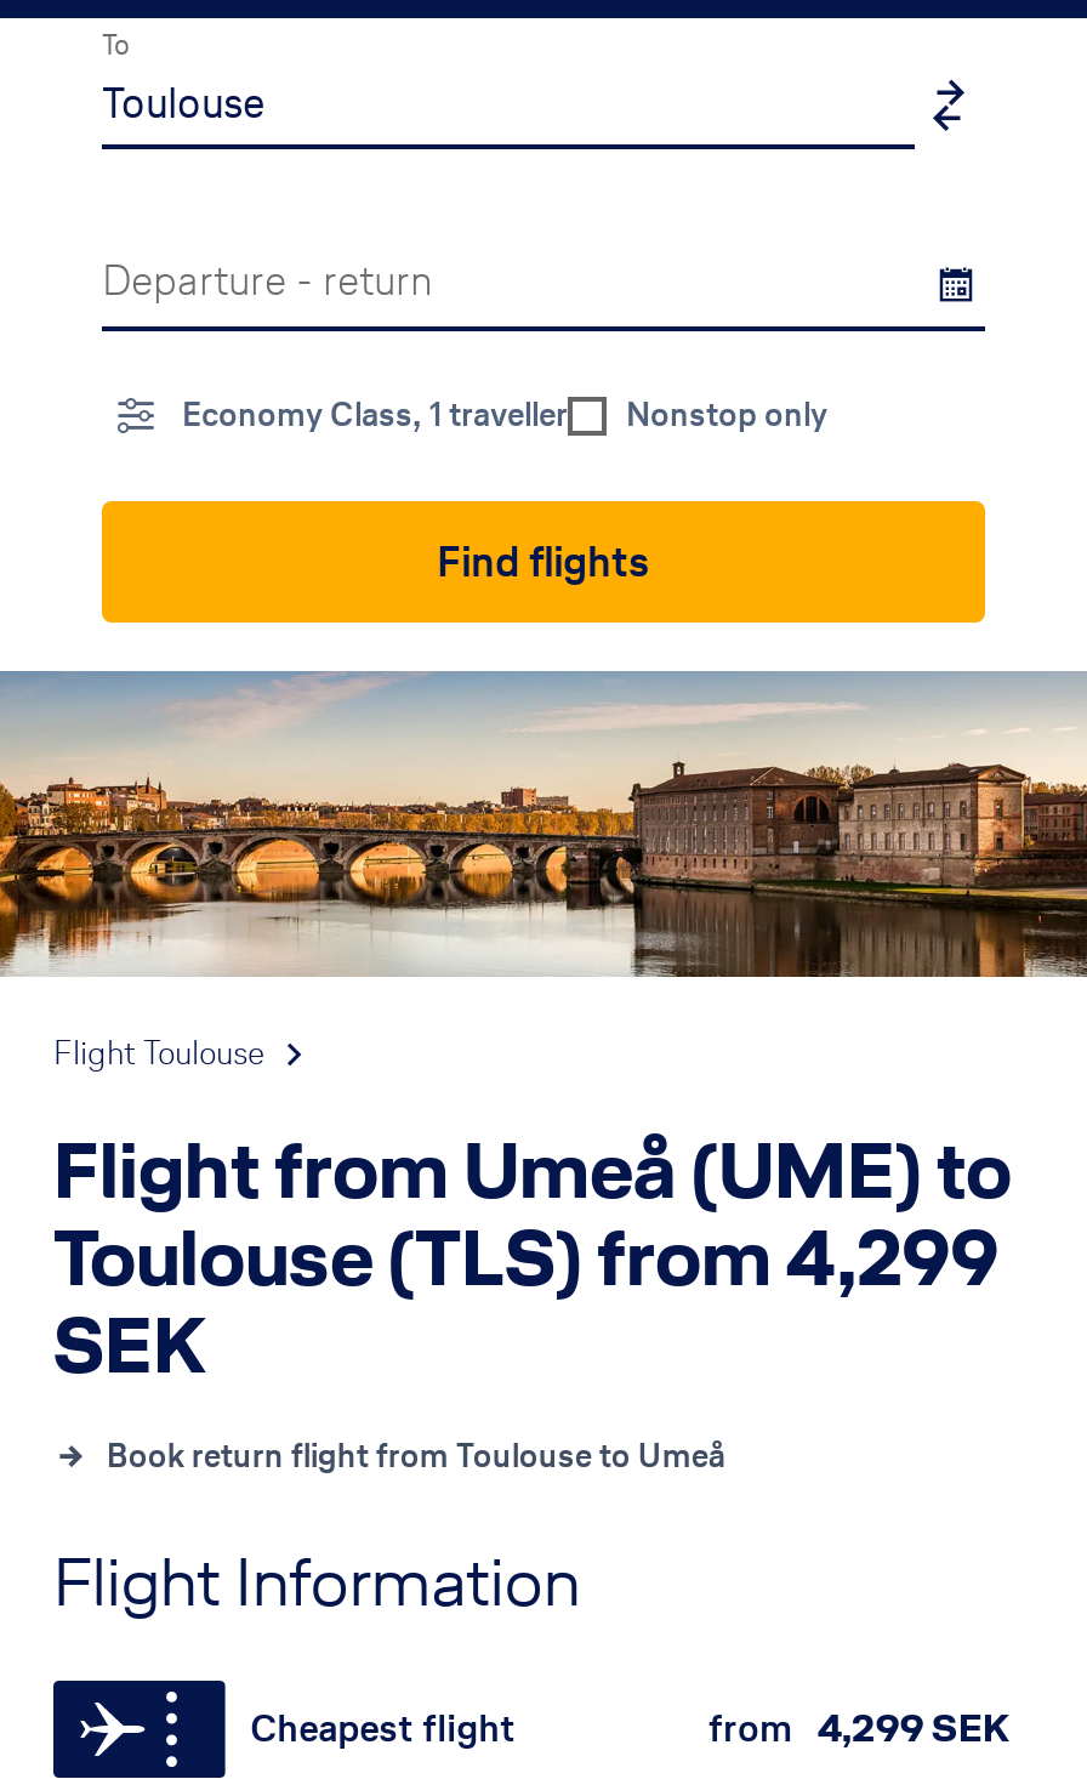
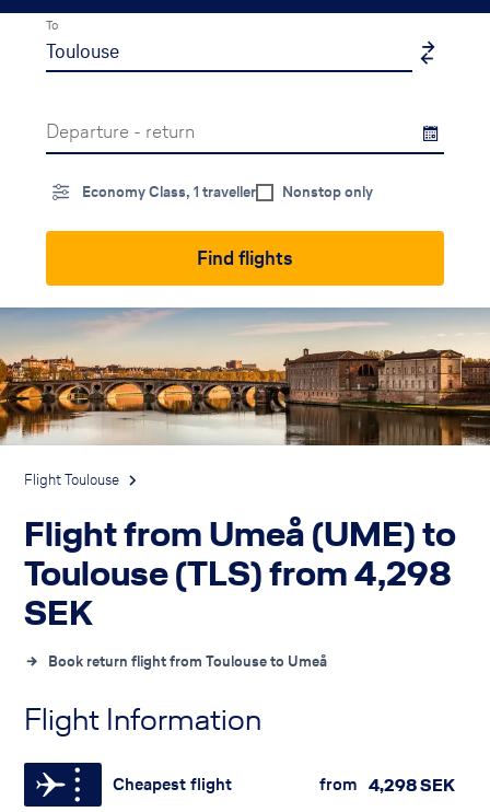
- Toulouse (TLS) from 4,299
+ Toulouse (TLS) from 4,298

- from 4,299 SEK
+ from 4,298 SEK
